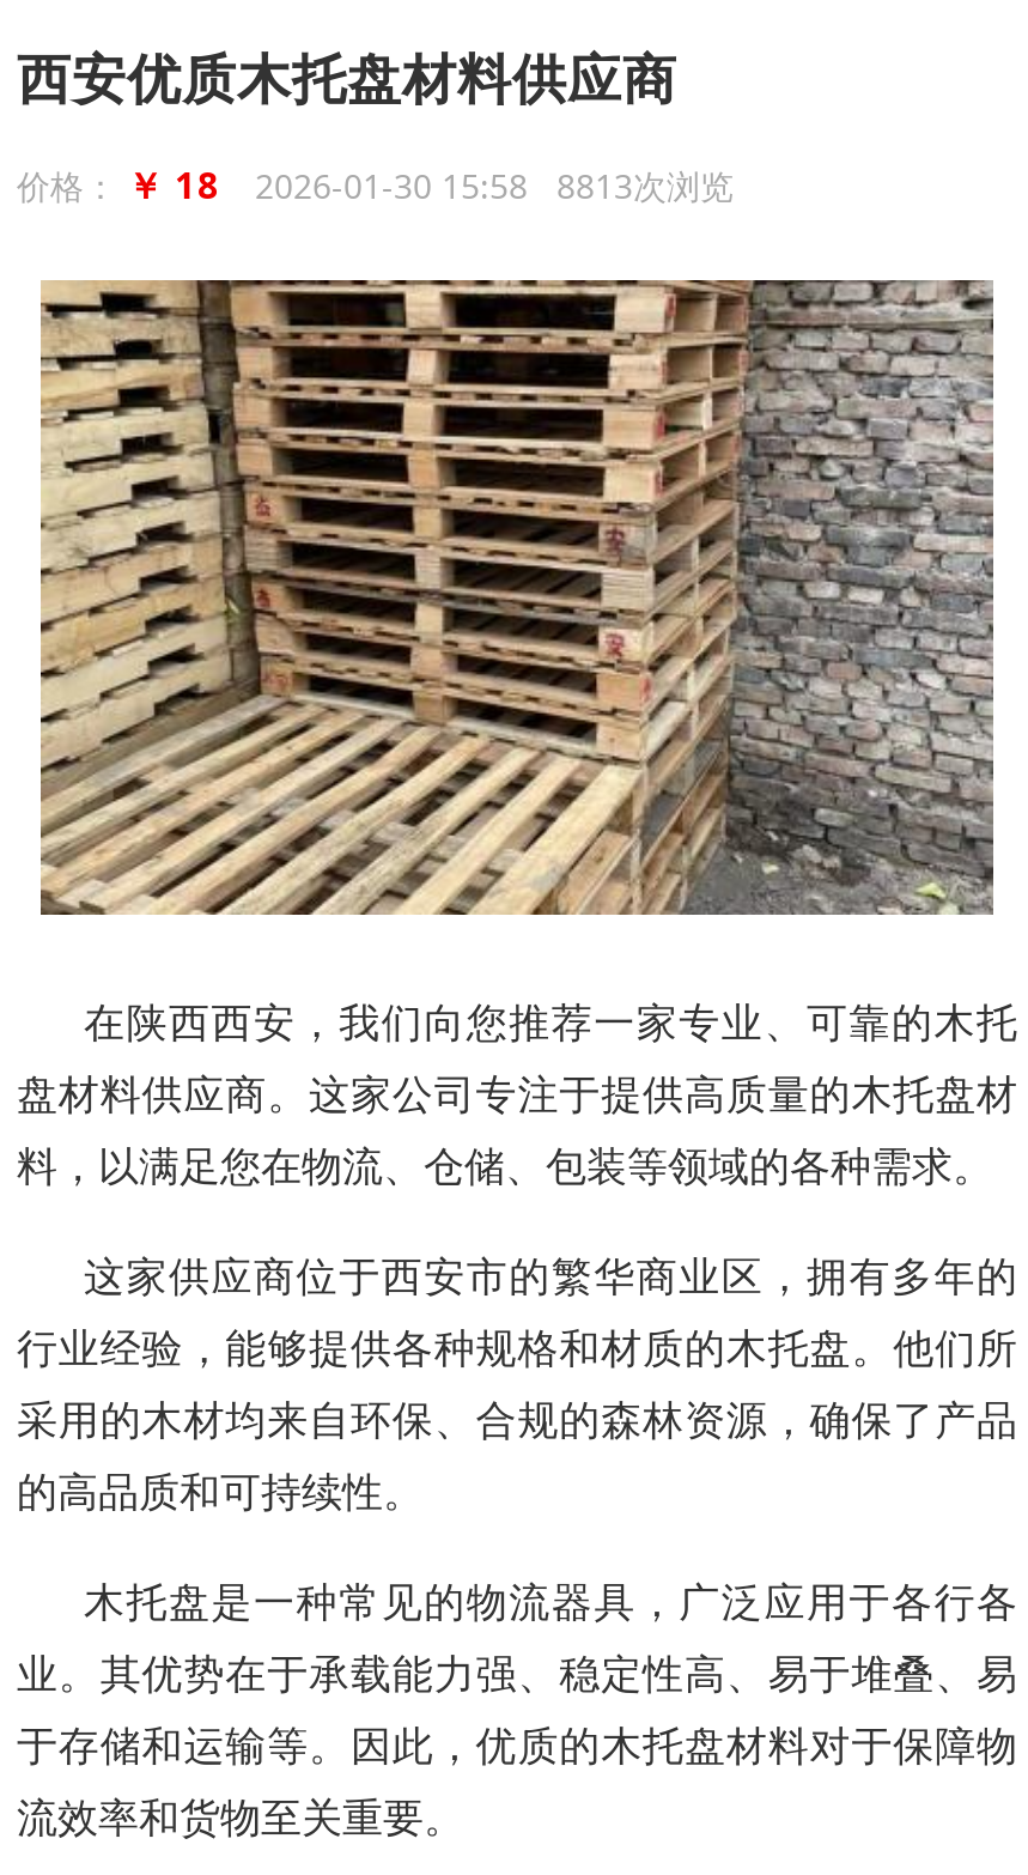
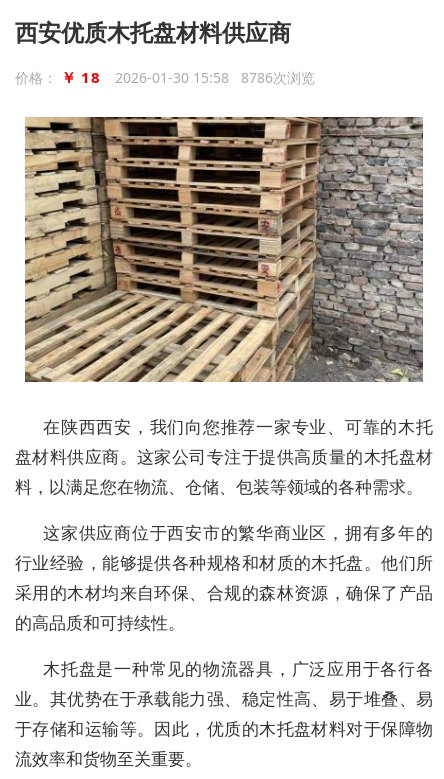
- 价格：￥ 18 2026-01-30 15:58 8813次浏览
+ 价格：￥ 18 2026-01-30 15:58 8786次浏览
